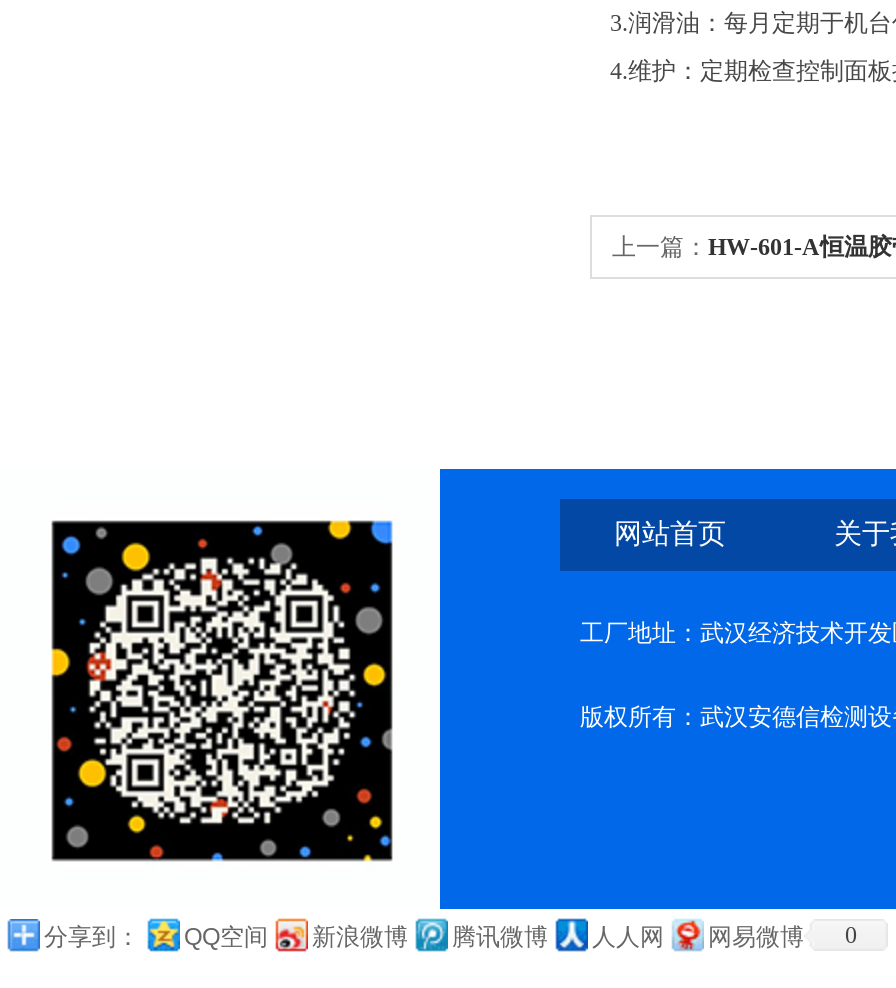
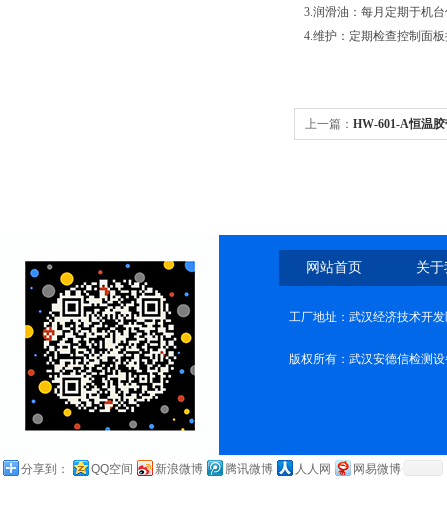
- 0
